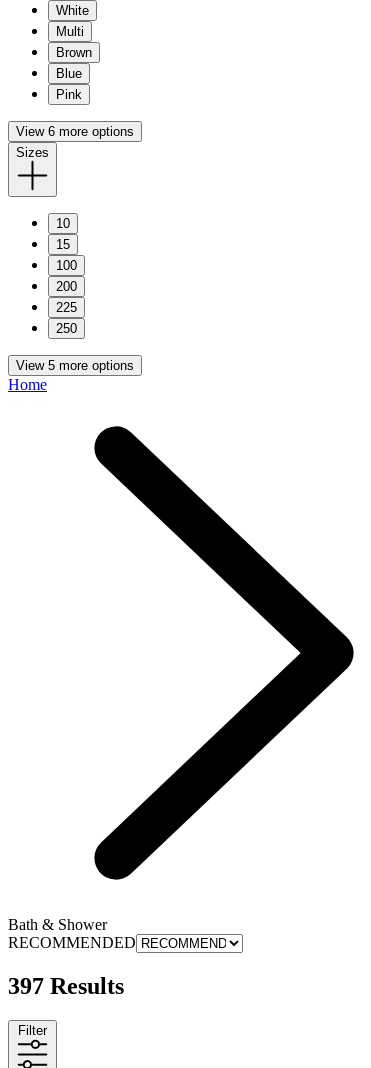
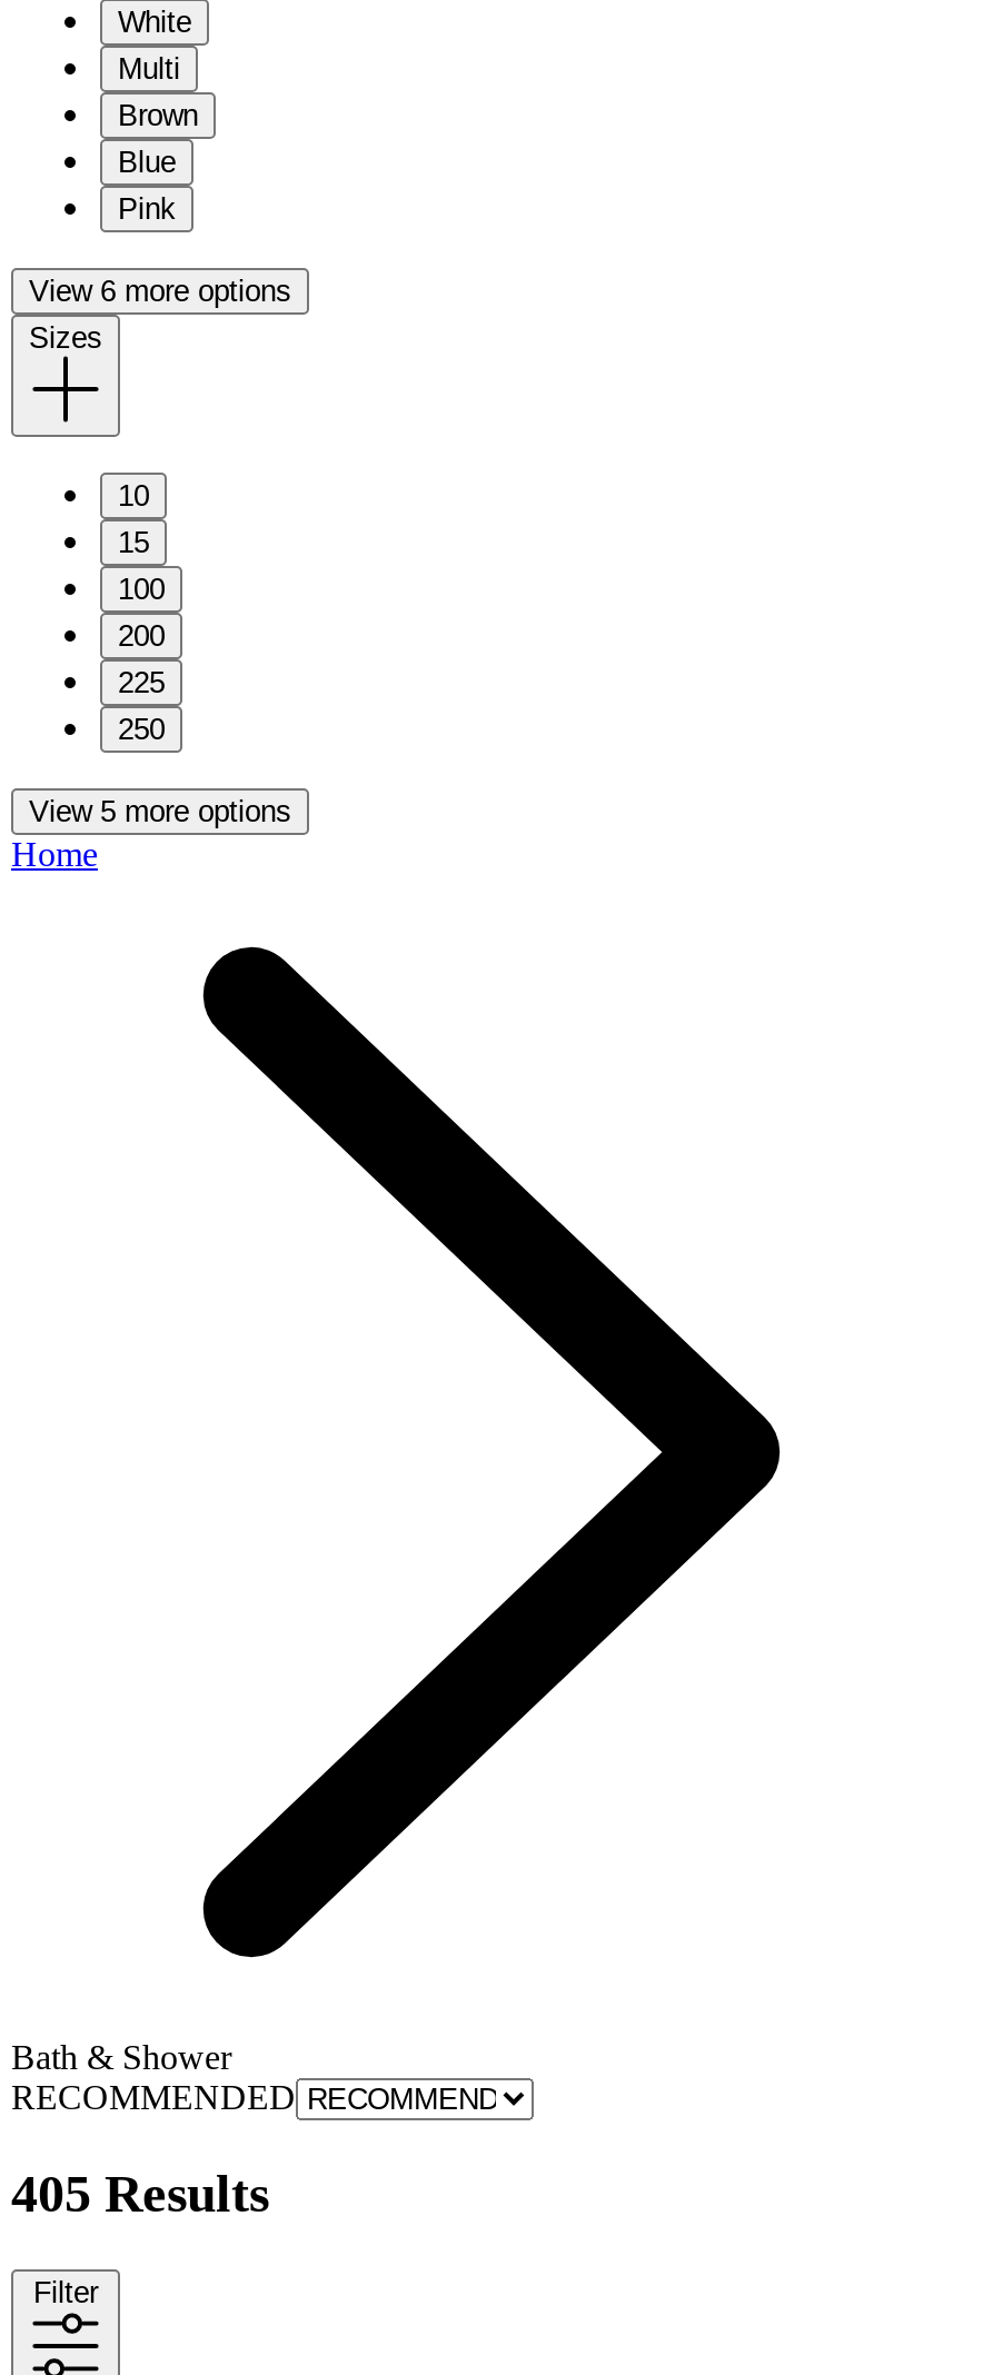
- 397 Results
+ 405 Results
